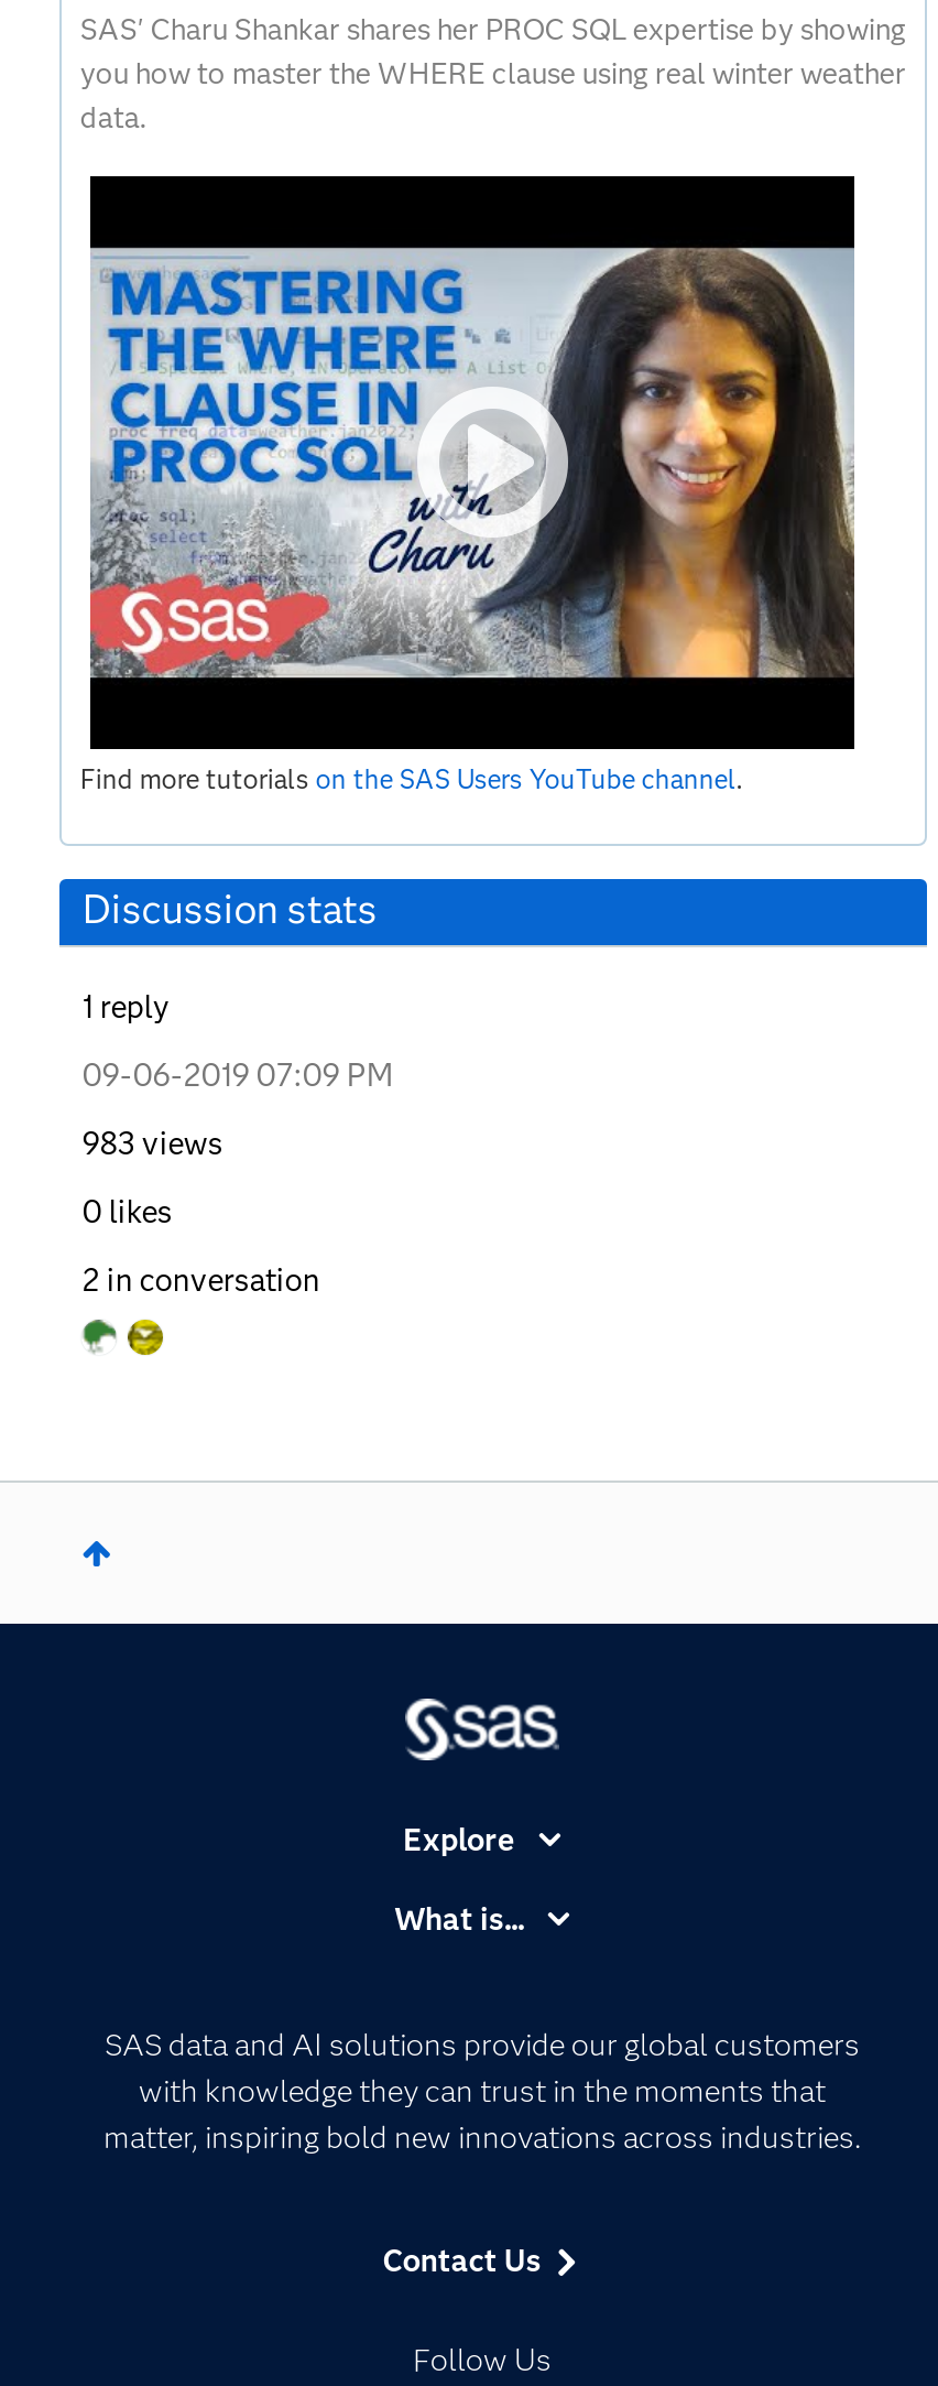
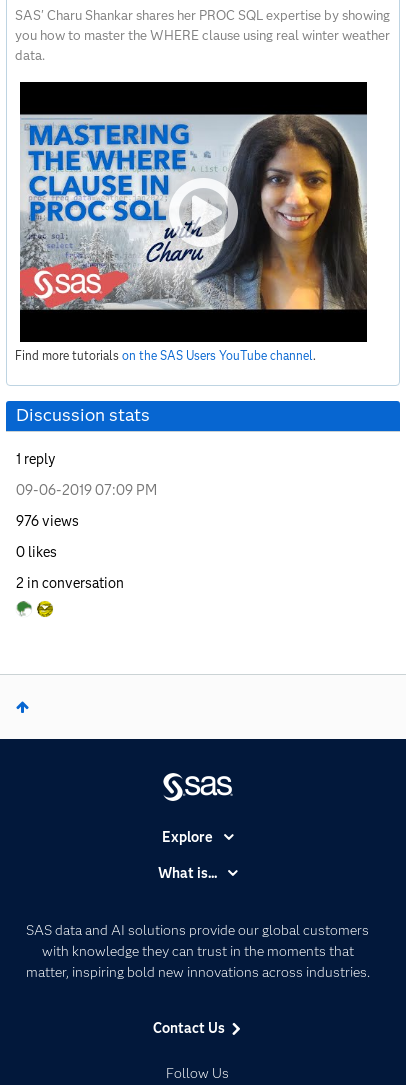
- 983 views
+ 976 views
